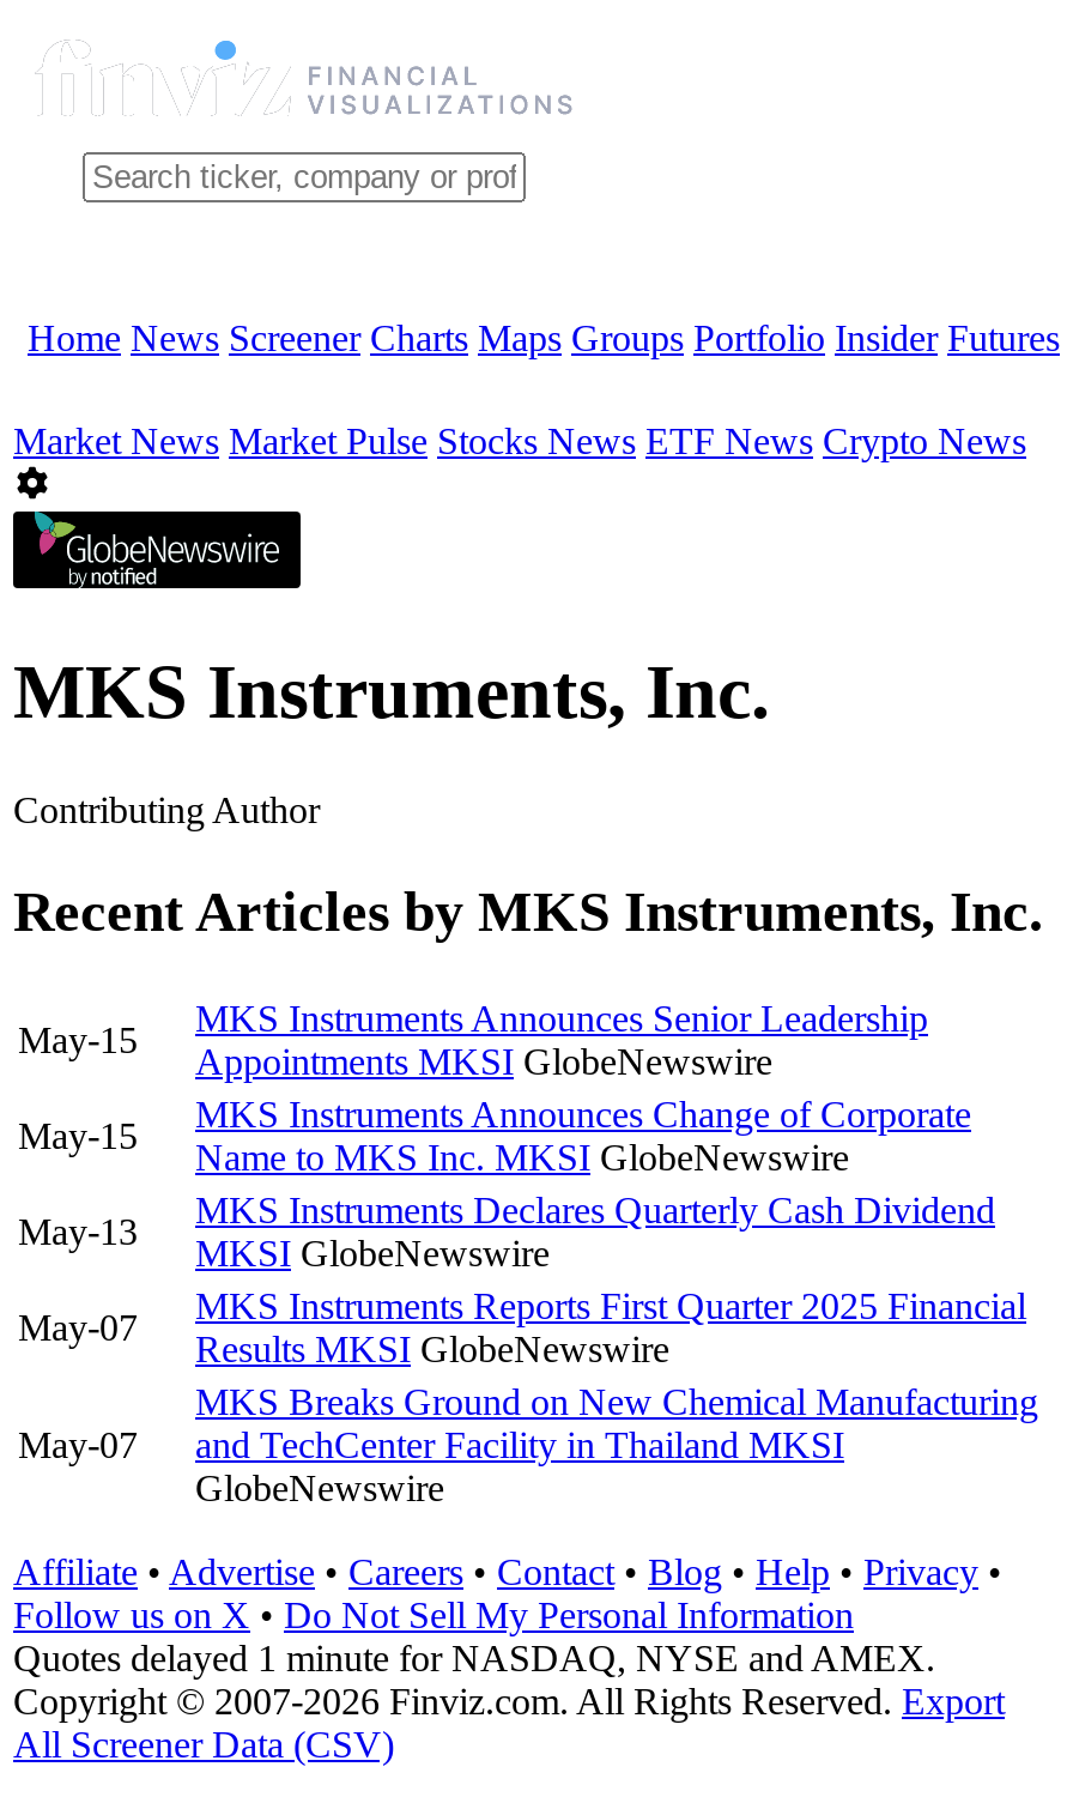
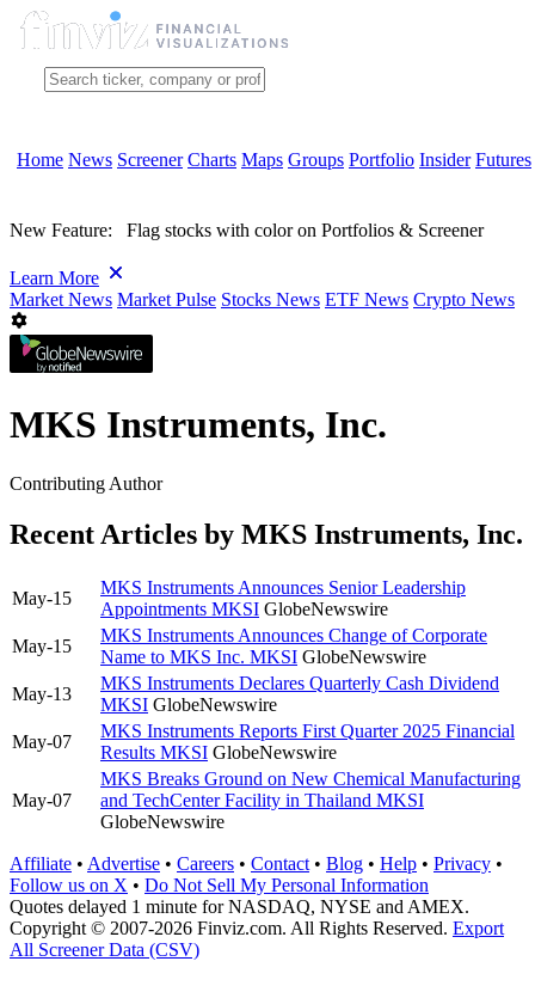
+ New Feature: Flag stocks with color on Portfolios & Screener
+ Learn More
